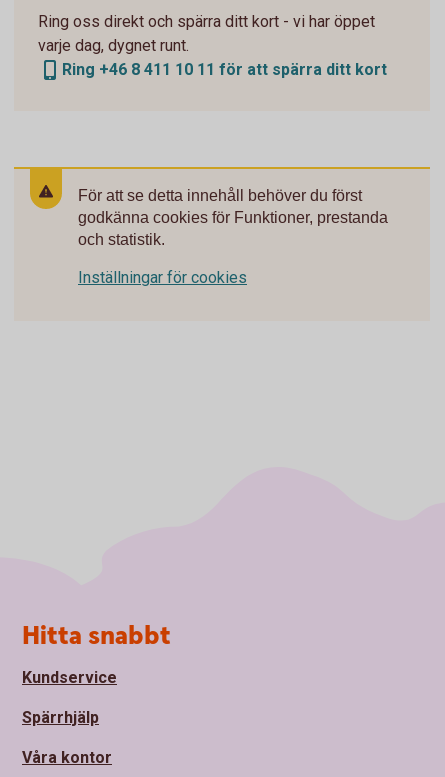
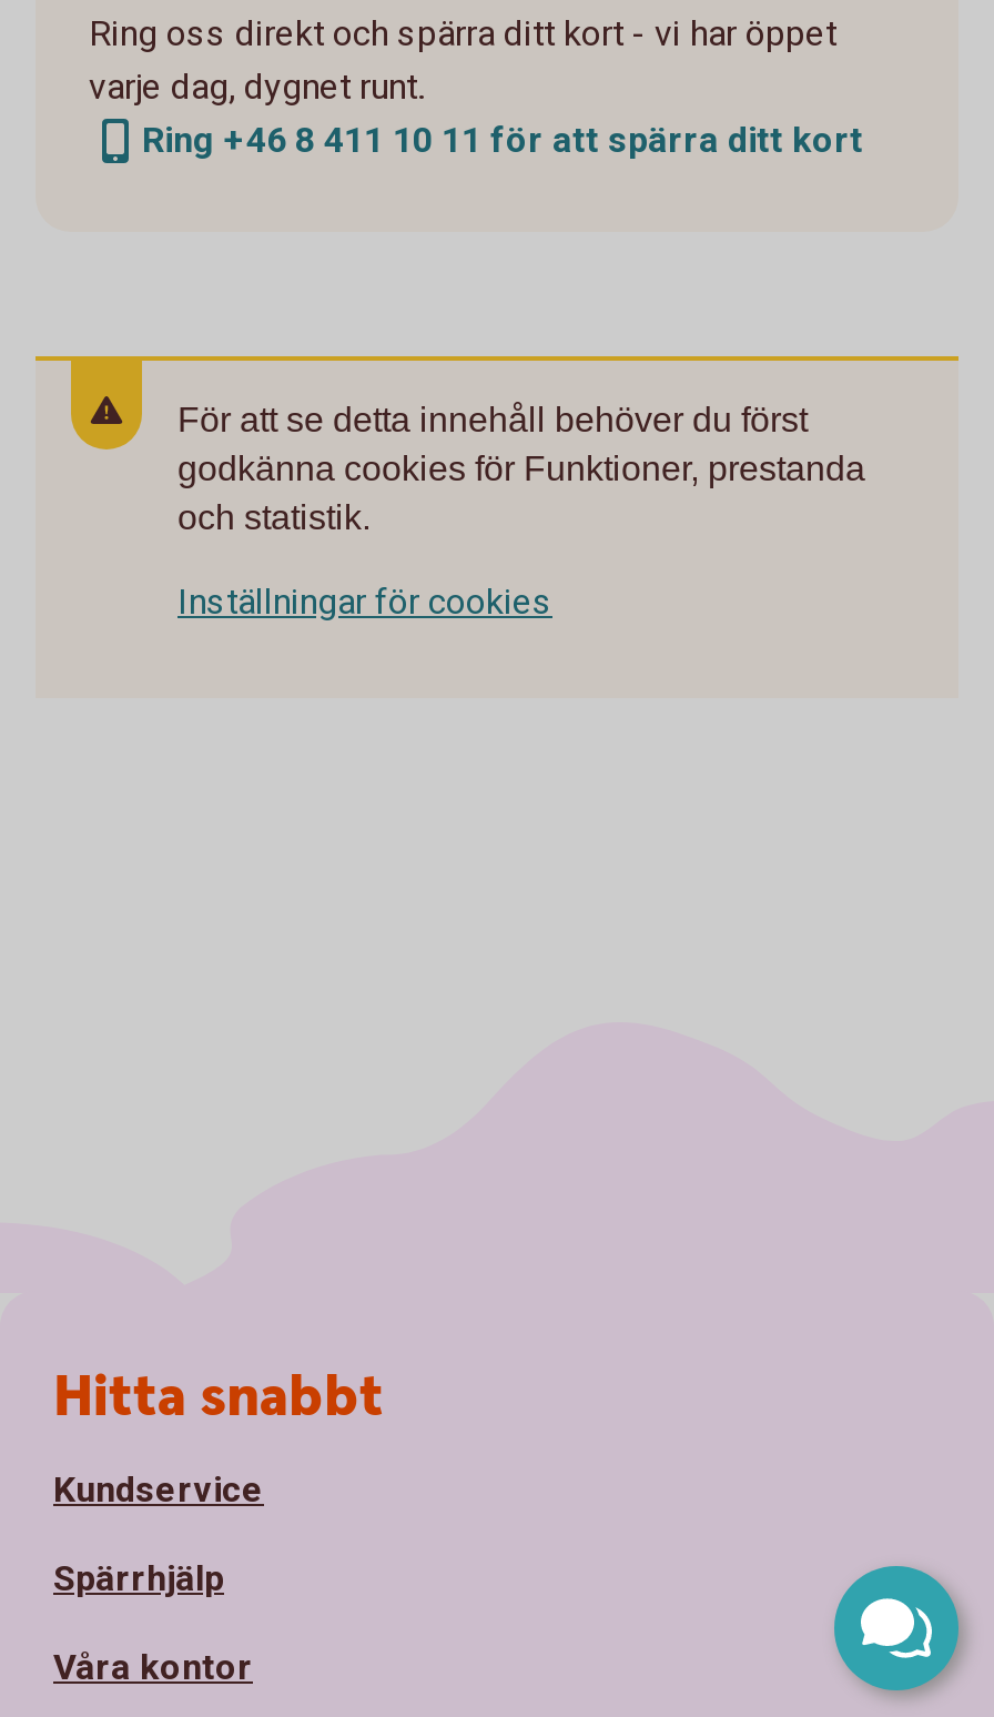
+ [image]
